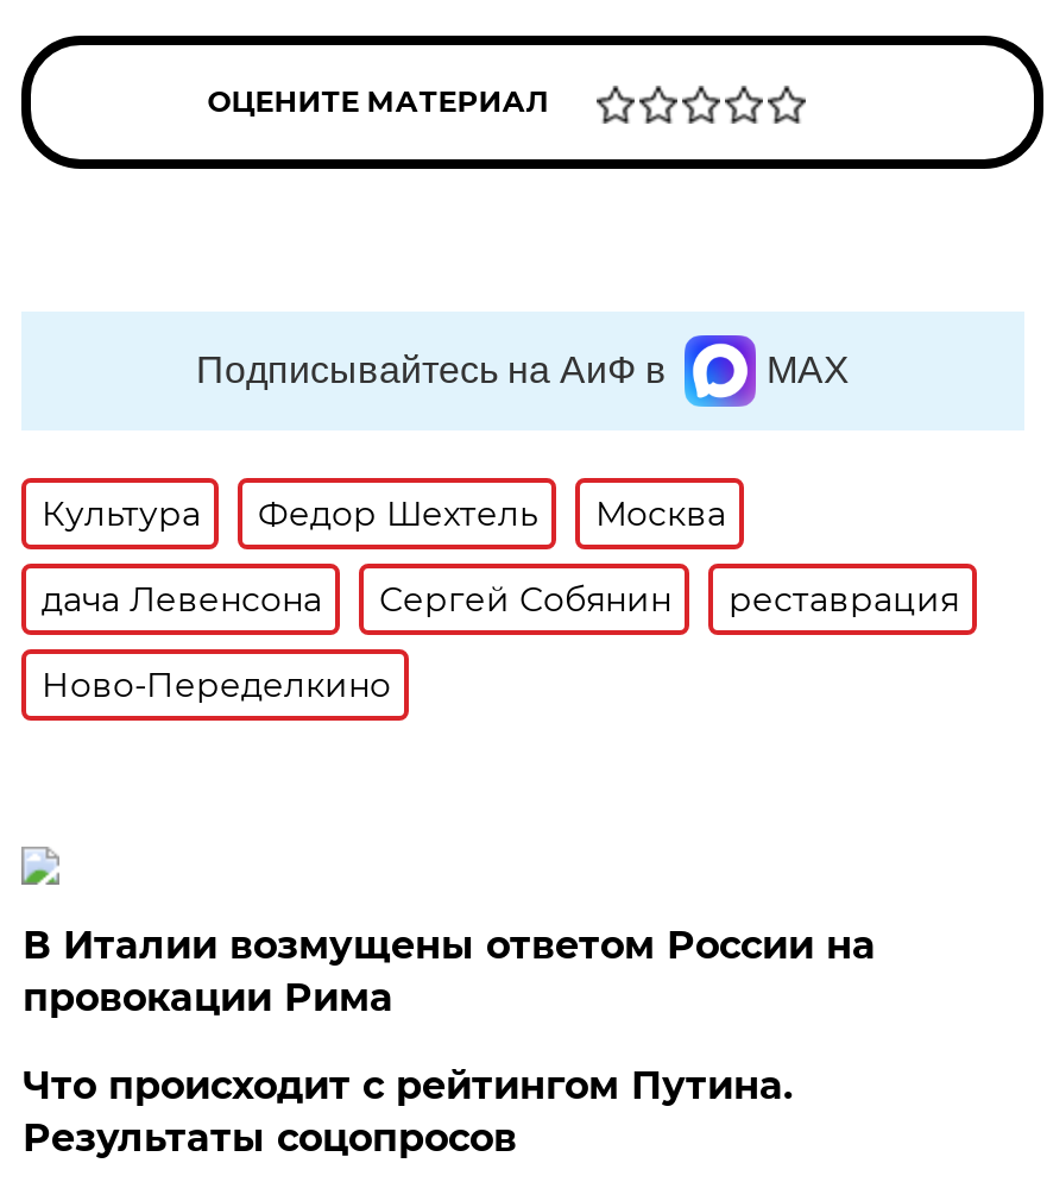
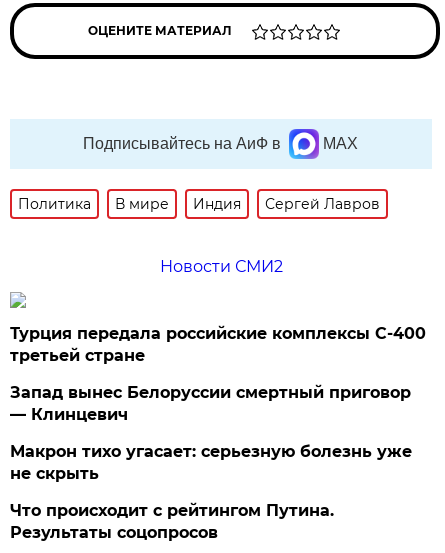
- Культура
- Федор Шехтель
- Москва
- дача Левенсона
- Сергей Собянин
- реставрация
- Ново-Переделкино
+ Политика
+ В мире
+ Индия
+ Сергей Лавров
+ Новости СМИ2

- В Италии возмущены ответом России на
- провокации Рима
+ Турция передала российские комплексы С-400
+ третьей стране
+ Запад вынес Белоруссии смертный приговор
+ — Клинцевич
+ Макрон тихо угасает: серьезную болезнь уже
+ не скрыть
